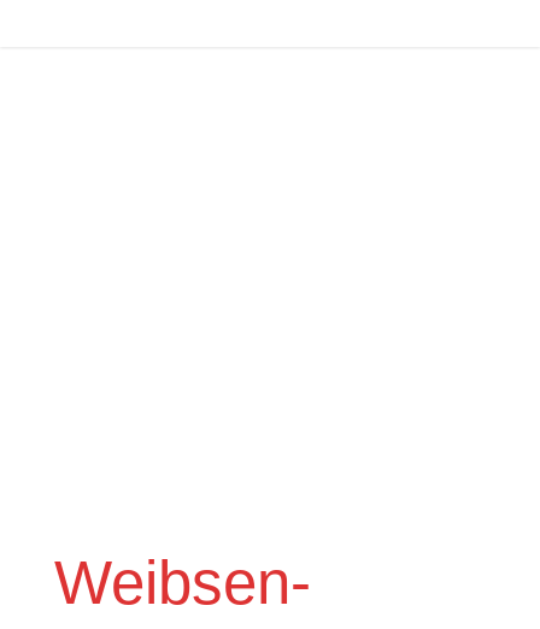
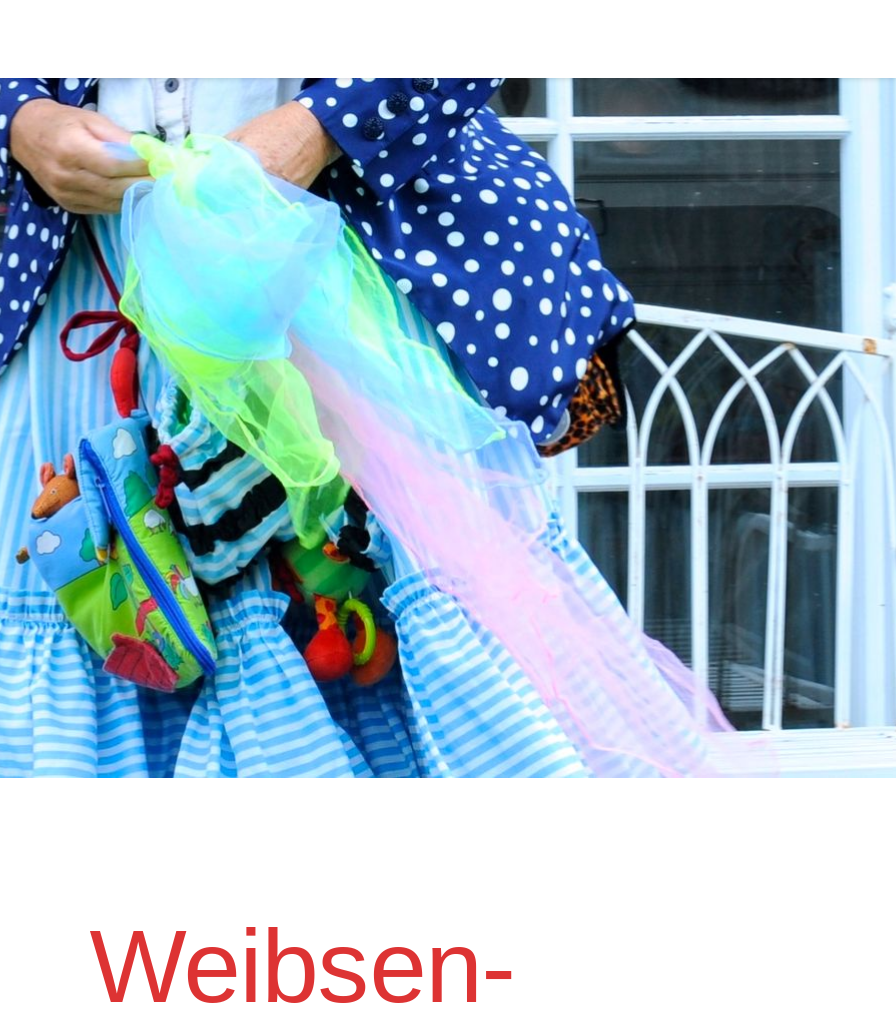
+ [image]
